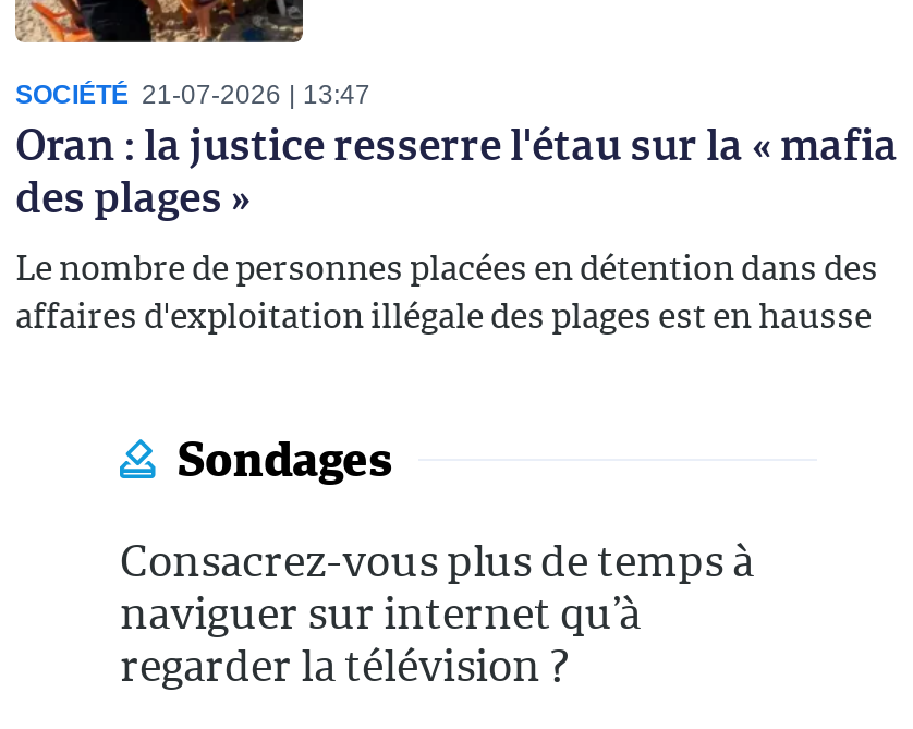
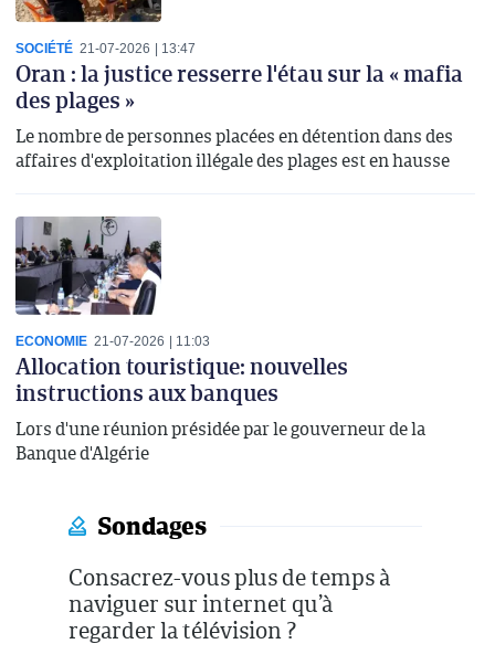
+ [image]
+ ECONOMIE 21-07-2026
+ 11:03
+ Allocation touristique: nouvelles
+ instructions aux banques
+ Lors d'une réunion présidée par le gouverneur de la
+ Banque d'Algérie
